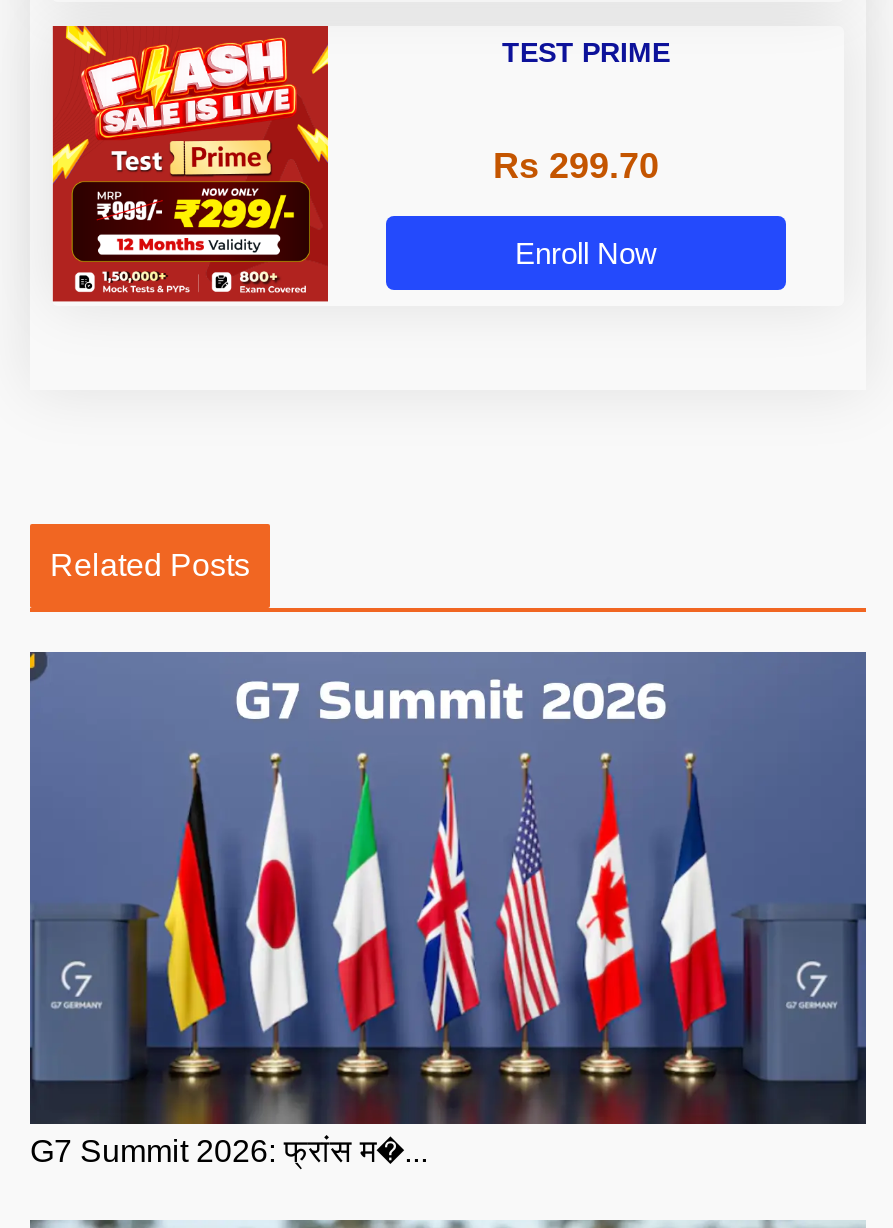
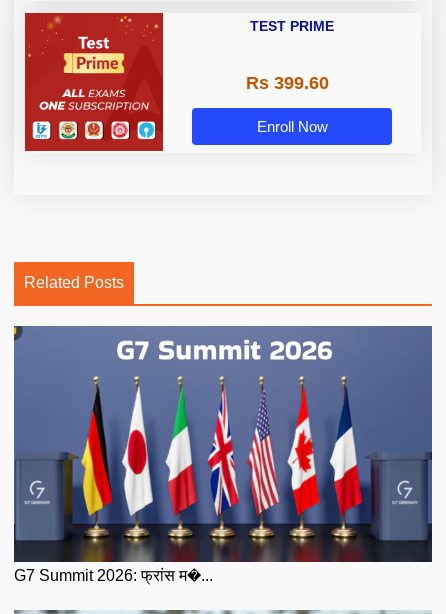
- [image]
+ [image]

- Rs 299.70
+ Rs 399.60
